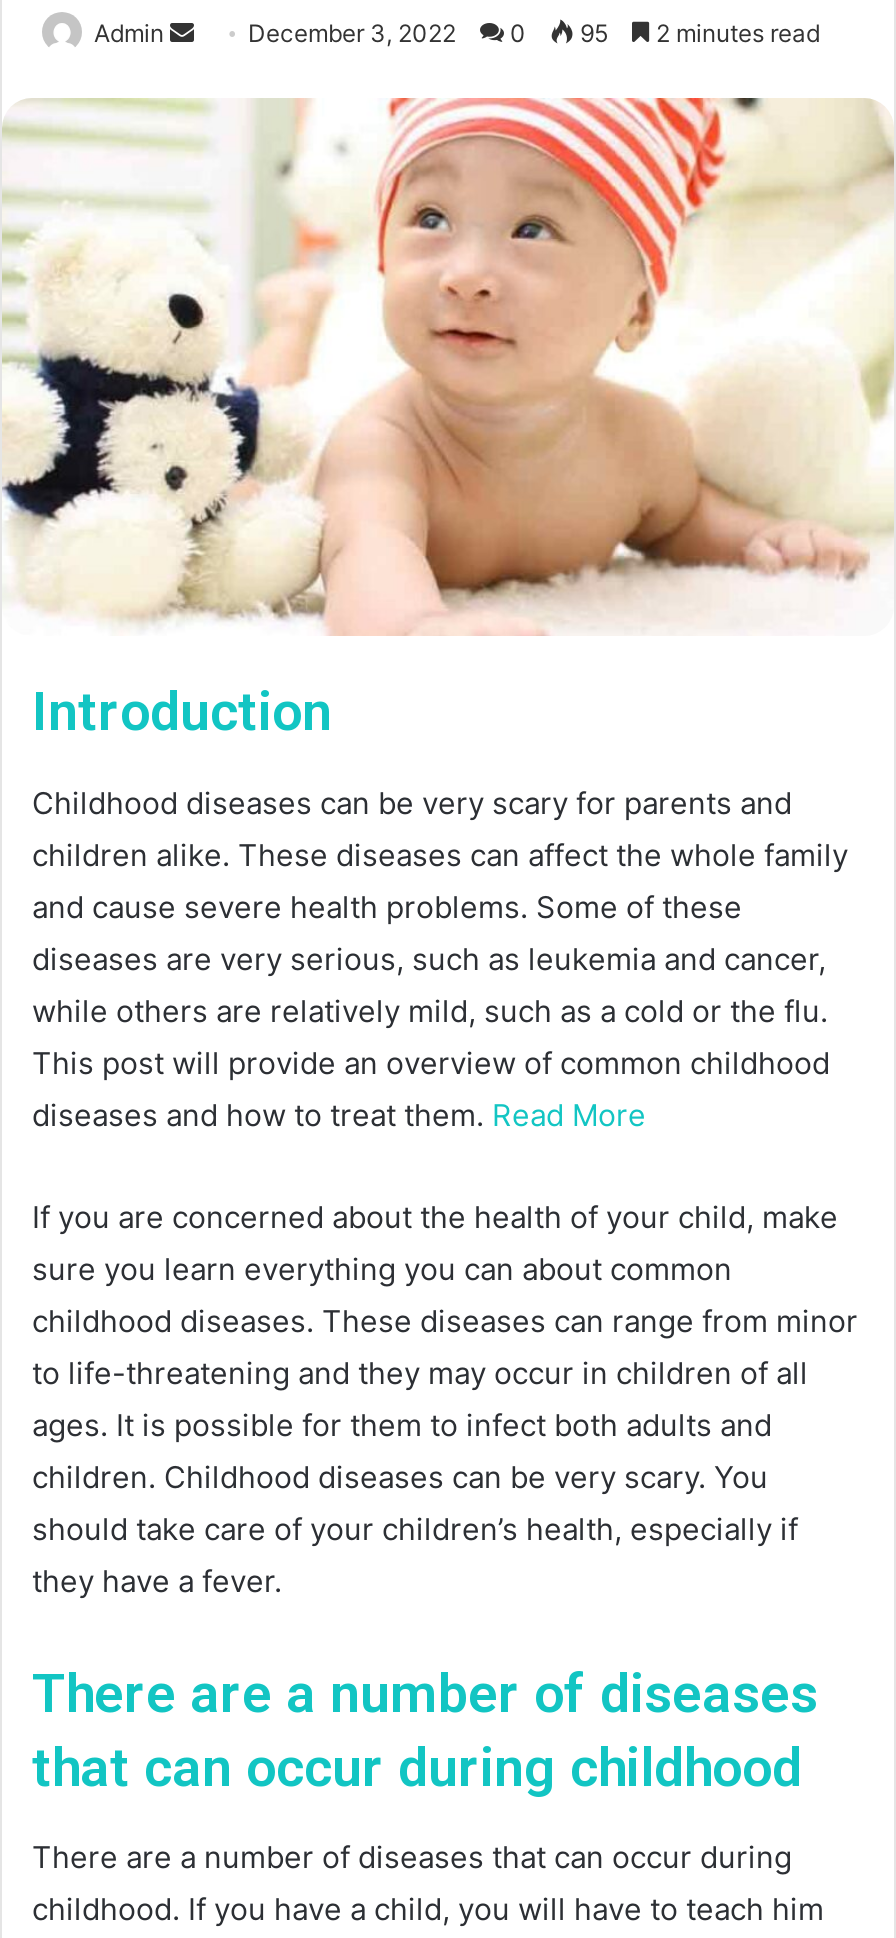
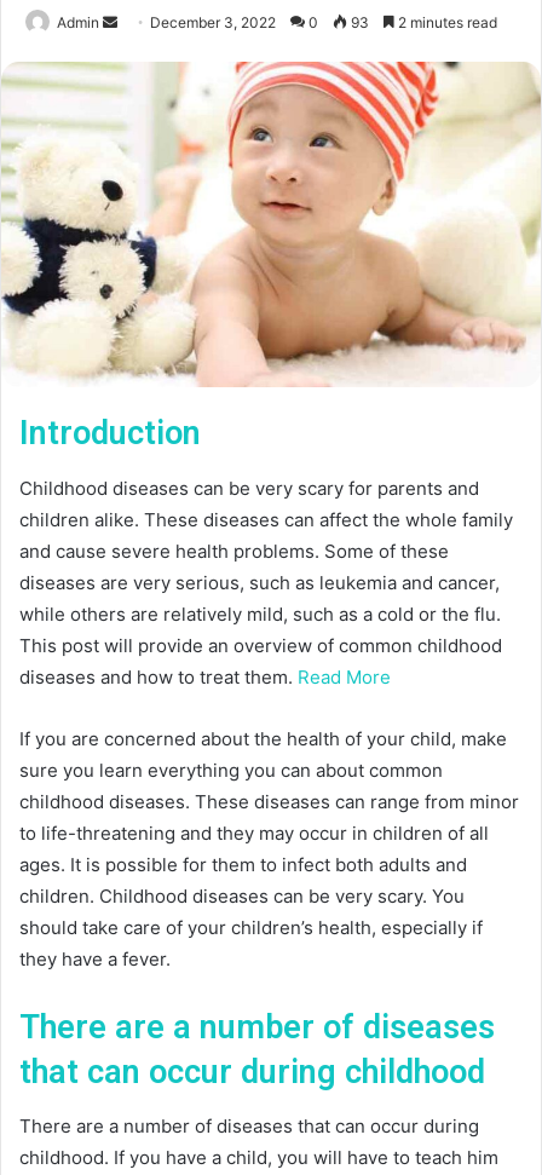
- 95
+ 93
